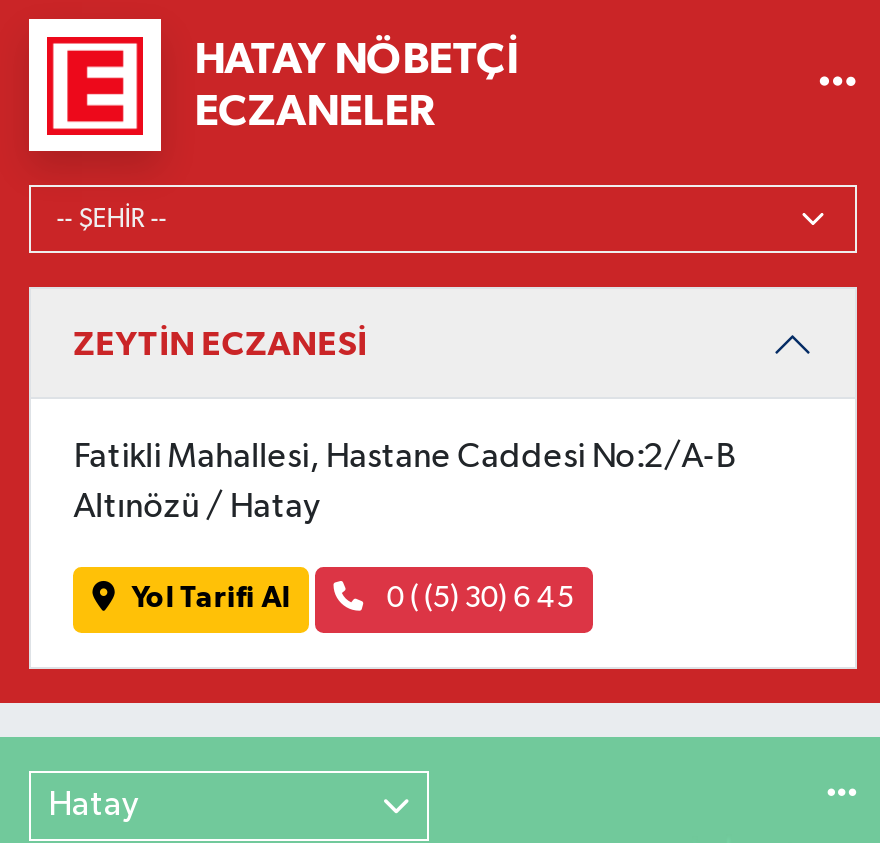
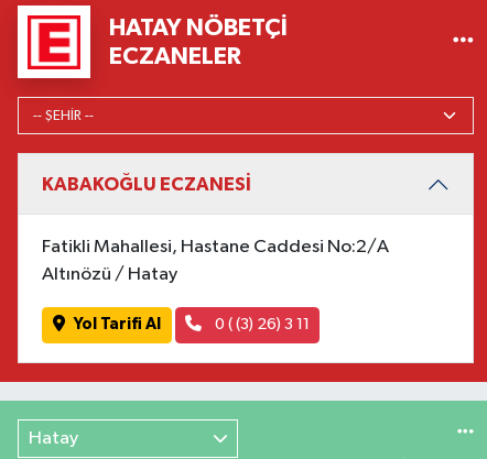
- ZEYTİN ECZANESİ
+ KABAKOĞLU ECZANESİ

- Fatikli Mahallesi, Hastane Caddesi No:2/A-B
+ Fatikli Mahallesi, Hastane Caddesi No:2/A

- 0 ( (5) 30) 6 45
+ 0 ( (3) 26) 3 11
